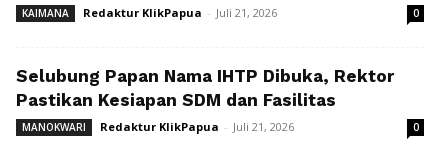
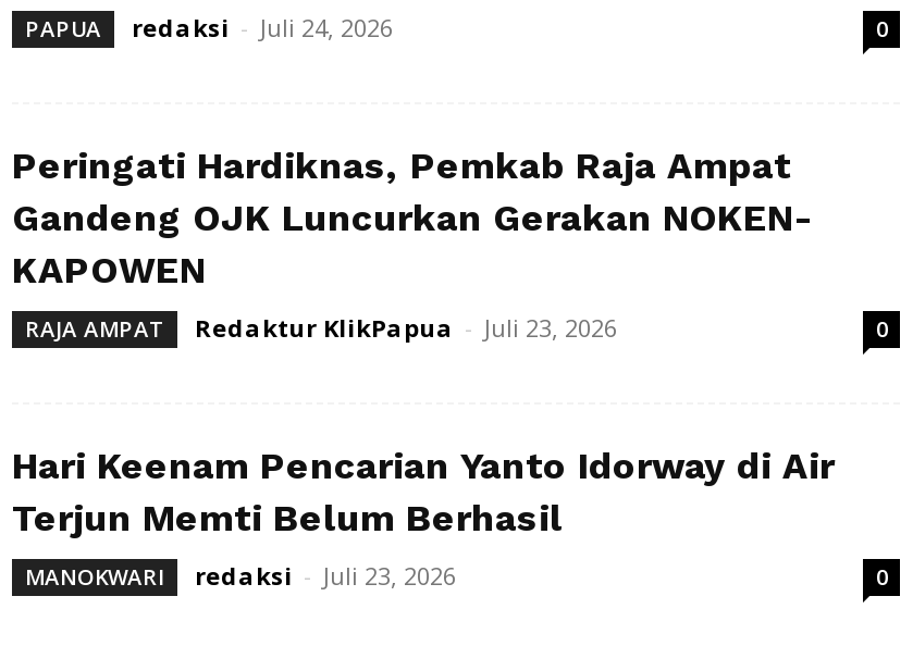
- KAIMANA
- Redaktur KlikPapua - Juli 21, 2026
+ PAPUA
+ redaksi - Juli 24, 2026

- Selubung Papan Nama IHTP Dibuka, Rektor
- Pastikan Kesiapan SDM dan Fasilitas
+ Peringati Hardiknas, Pemkab Raja Ampat
+ Gandeng OJK Luncurkan Gerakan NOKEN-
+ KAPOWEN
+ RAJA AMPAT
+ Redaktur KlikPapua - Juli 23, 2026
+ 0
+ Hari Keenam Pencarian Yanto Idorway di Air
+ Terjun Memti Belum Berhasil

- Redaktur KlikPapua - Juli 21, 2026
+ redaksi - Juli 23, 2026
